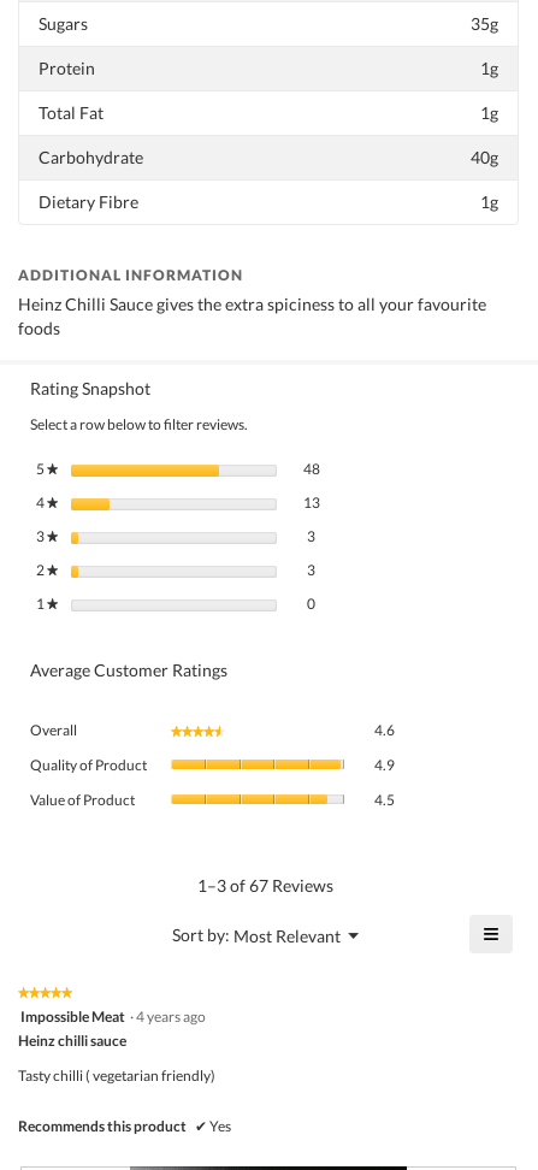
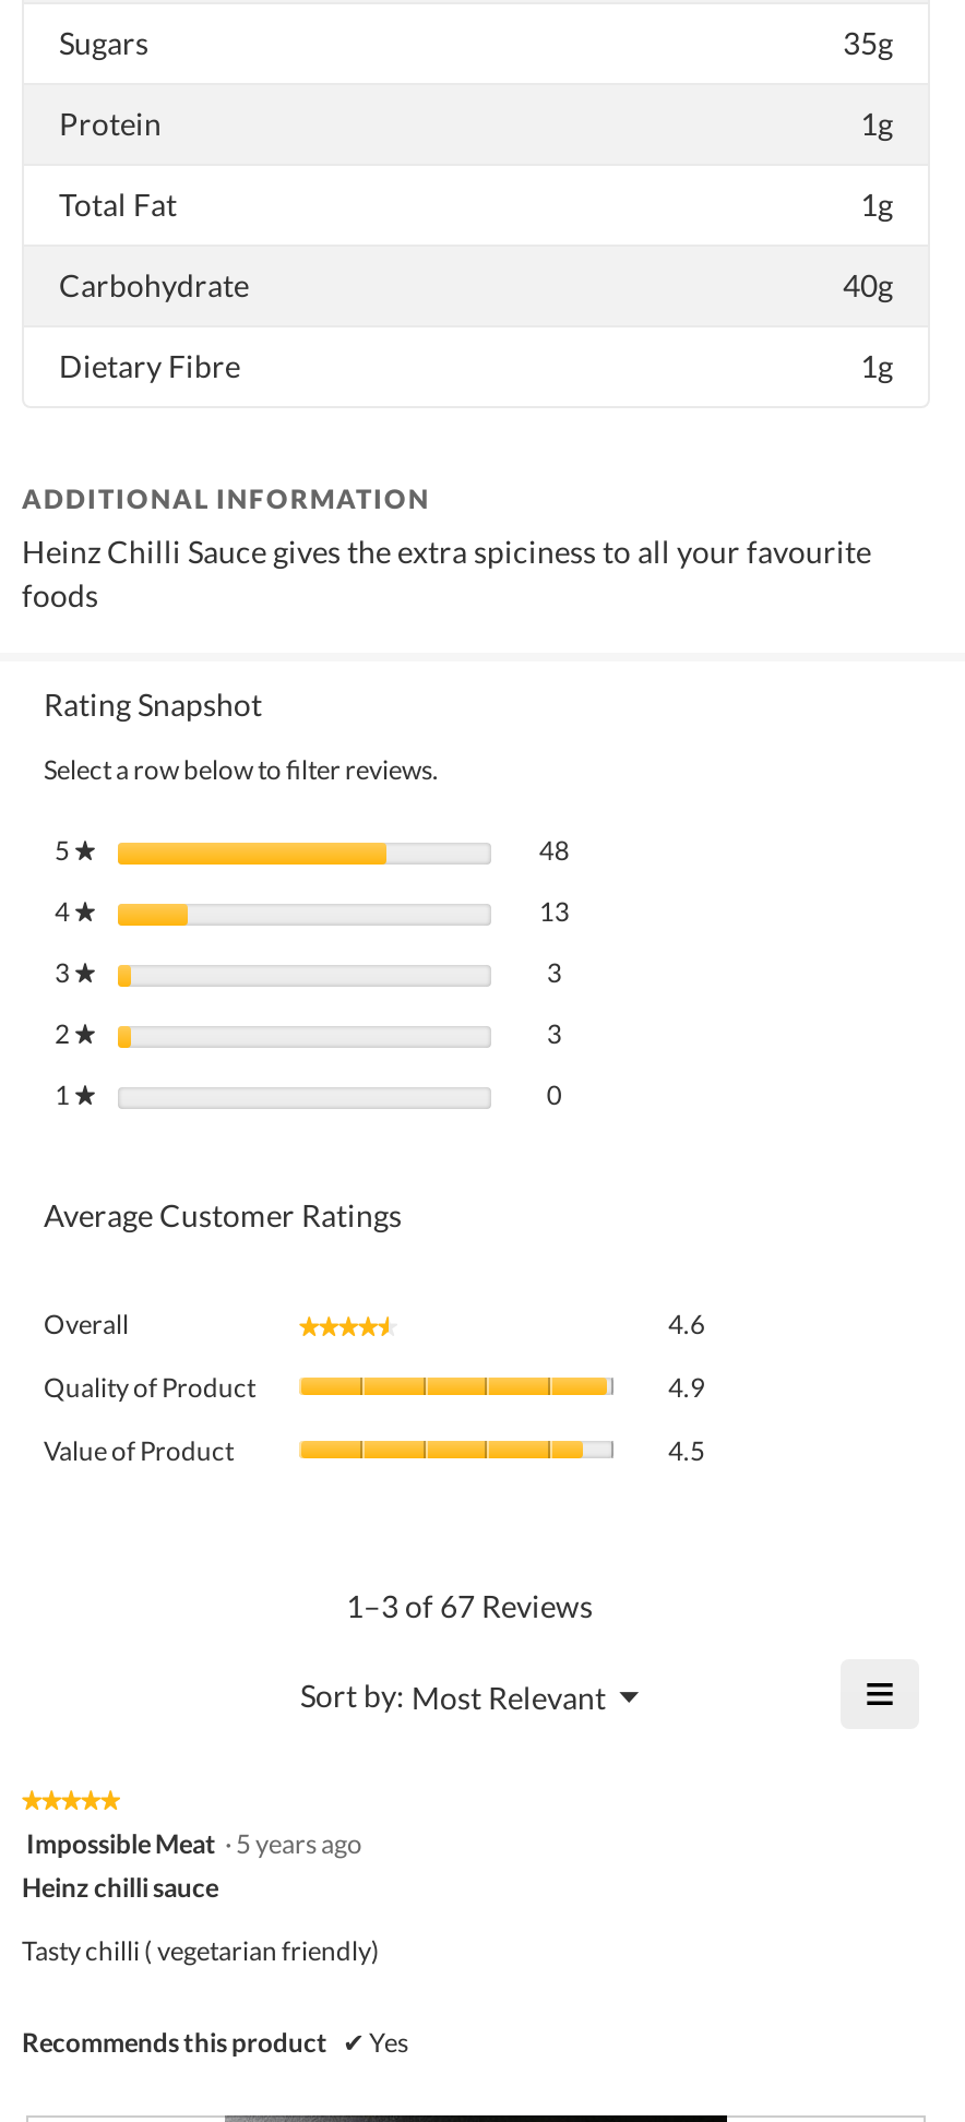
- Impossible Meat · 4 years ago
+ Impossible Meat · 5 years ago
